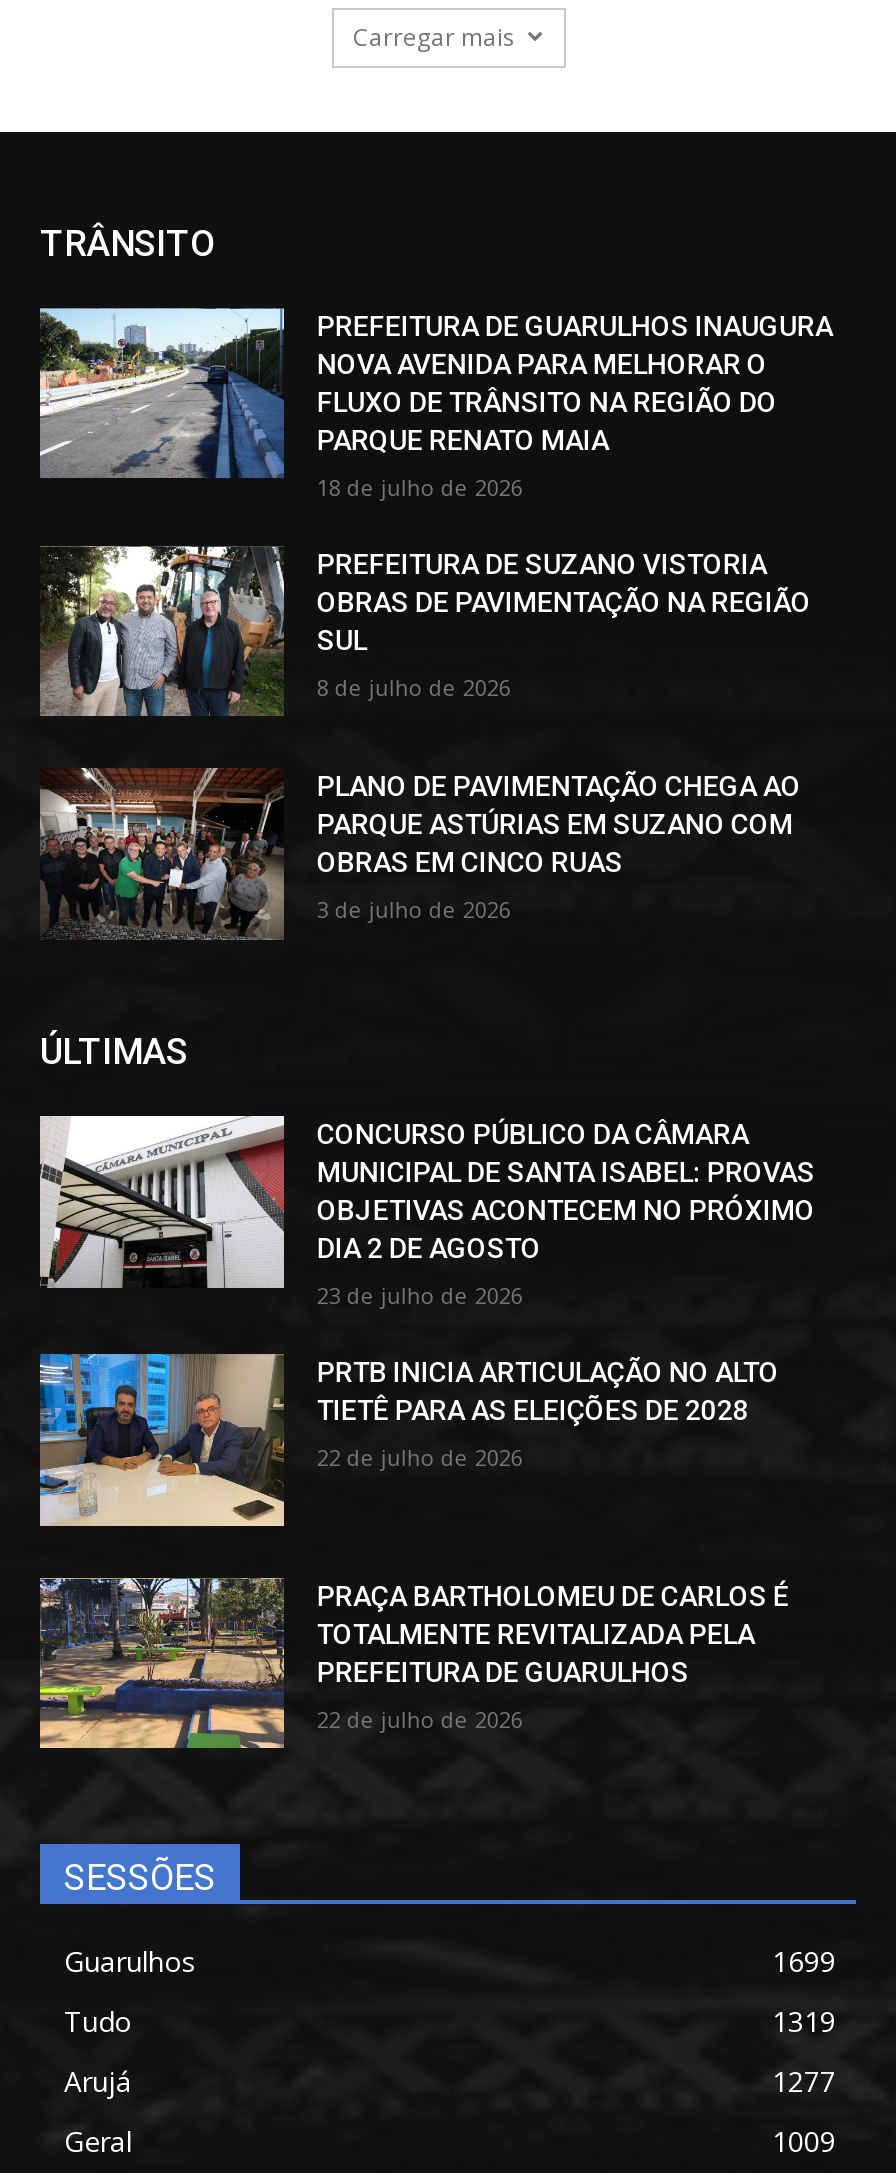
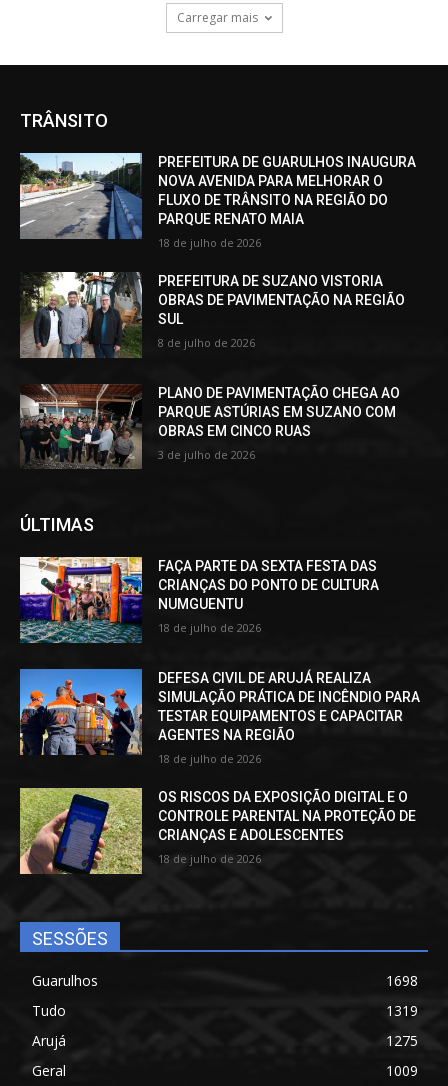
- [image]
- CONCURSO PÚBLICO DA CÂMARA
- MUNICIPAL DE SANTA ISABEL: PROVAS
- OBJETIVAS ACONTECEM NO PRÓXIMO
- DIA 2 DE AGOSTO
+ [image]
+ FAÇA PARTE DA SEXTA FESTA DAS
+ CRIANÇAS DO PONTO DE CULTURA
+ NUMGUENTU

- 23 de julho de 2026
+ 18 de julho de 2026

- [image]
- PRTB INICIA ARTICULAÇÃO NO ALTO
- TIETÊ PARA AS ELEIÇÕES DE 2028
+ [image]
+ DEFESA CIVIL DE ARUJÁ REALIZA
+ SIMULAÇÃO PRÁTICA DE INCÊNDIO PARA
+ TESTAR EQUIPAMENTOS E CAPACITAR
+ AGENTES NA REGIÃO

- 22 de julho de 2026
+ 18 de julho de 2026

- [image]
- PRAÇA BARTHOLOMEU DE CARLOS É
- TOTALMENTE REVITALIZADA PELA
- PREFEITURA DE GUARULHOS
+ [image]
+ OS RISCOS DA EXPOSIÇÃO DIGITAL E O
+ CONTROLE PARENTAL NA PROTEÇÃO DE
+ CRIANÇAS E ADOLESCENTES

- 22 de julho de 2026
+ 18 de julho de 2026

- 1699
+ 1698

- 1277
+ 1275
